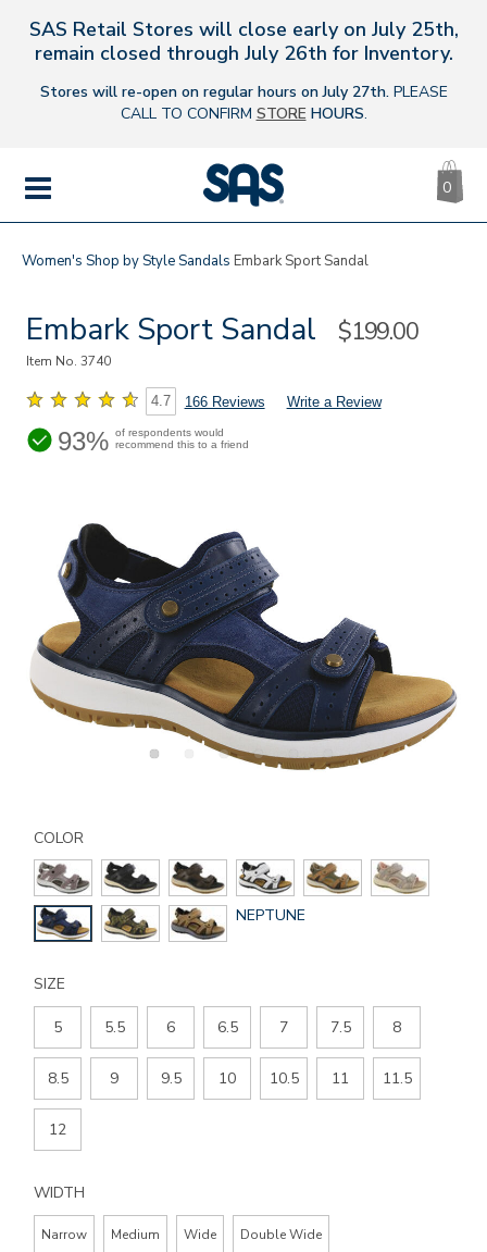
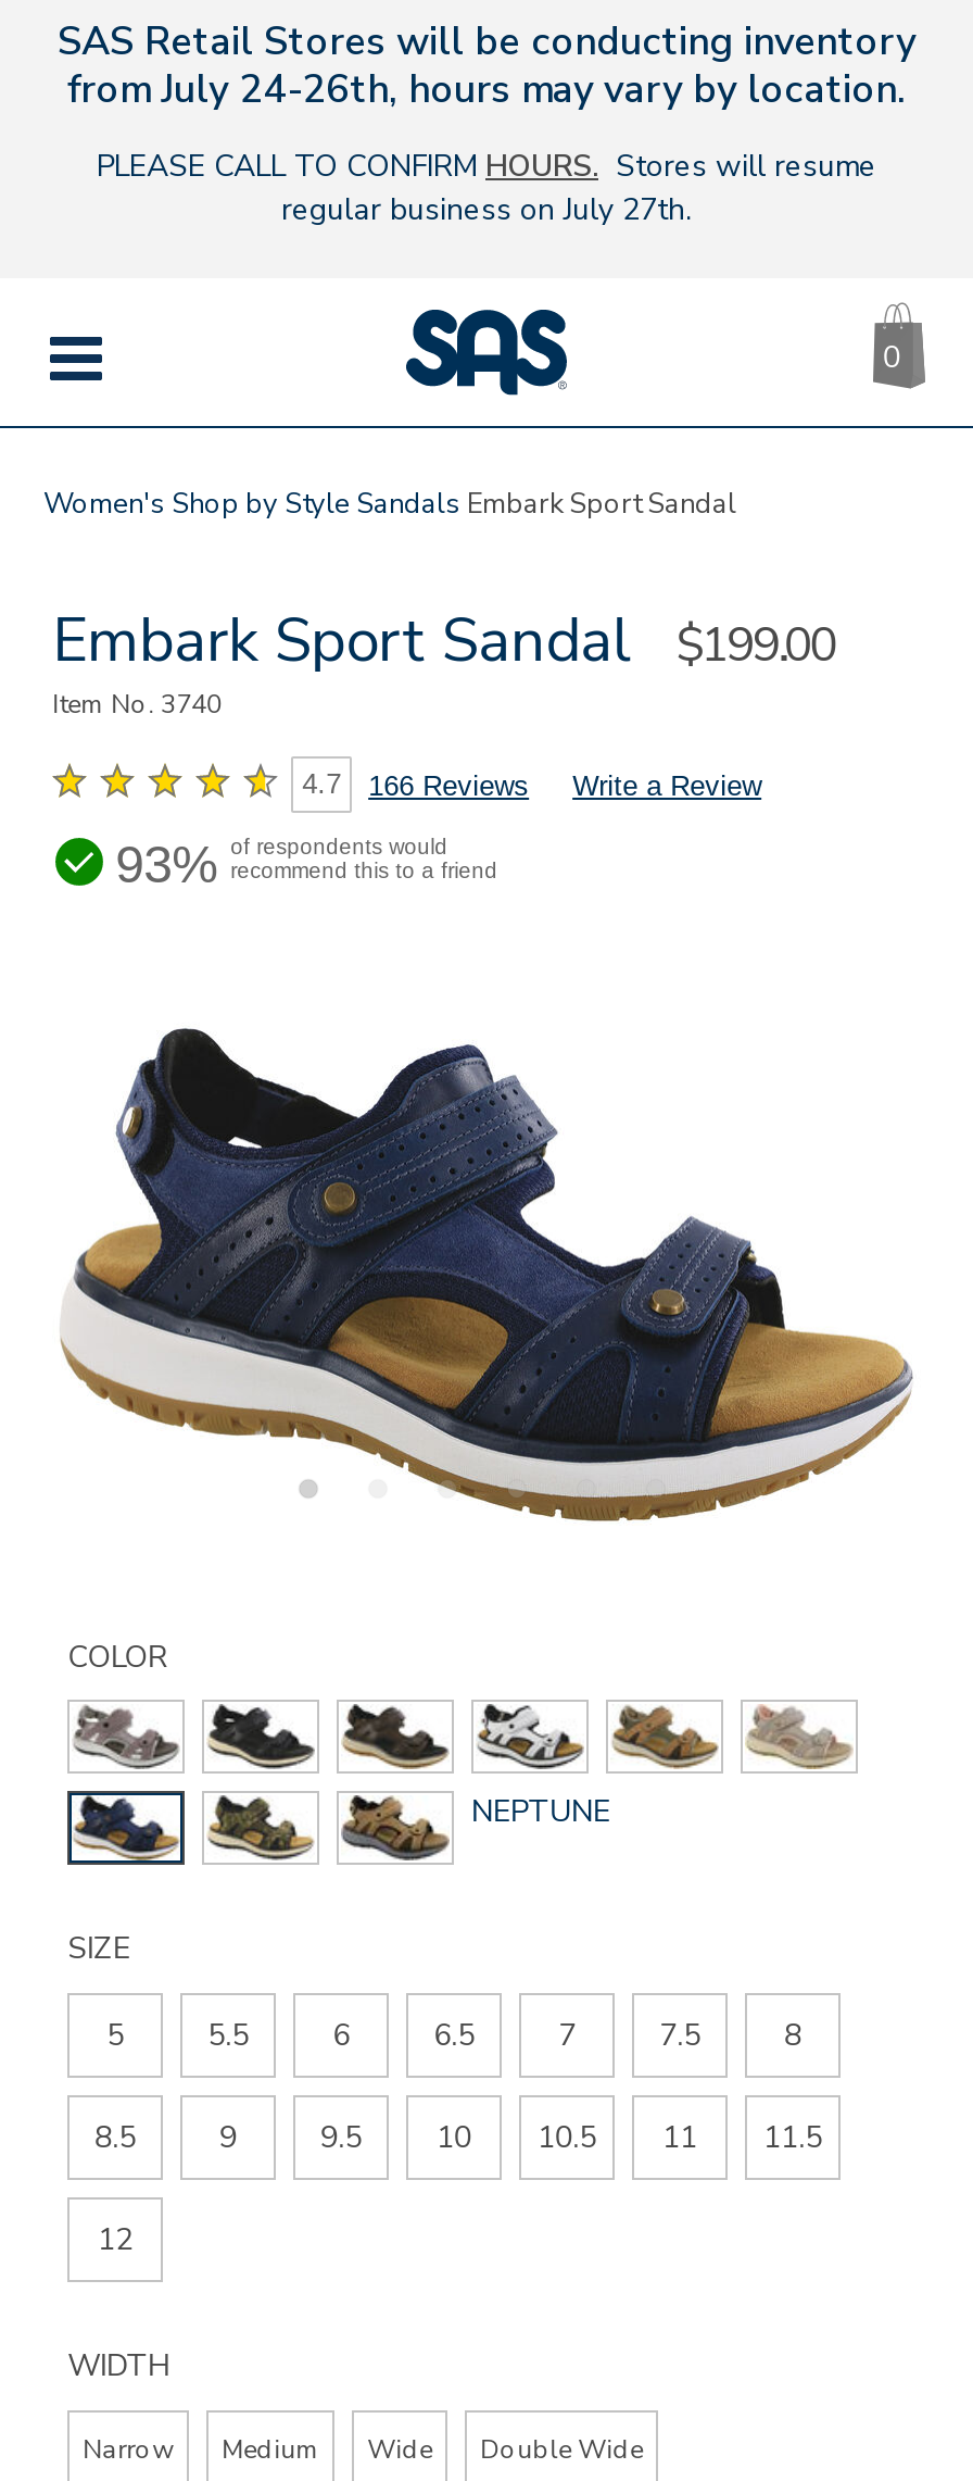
- SAS Retail Stores will close early on July 25th,
- remain closed through July 26th for Inventory.
+ SAS Retail Stores will be conducting inventory
+ from July 24-26th, hours may vary by location.

- Stores will re-open on regular hours on July 27th. PLEASE
- CALL TO CONFIRM STORE HOURS.
+ PLEASE CALL TO CONFIRM HOURS. Stores will resume
+ regular business on July 27th.
